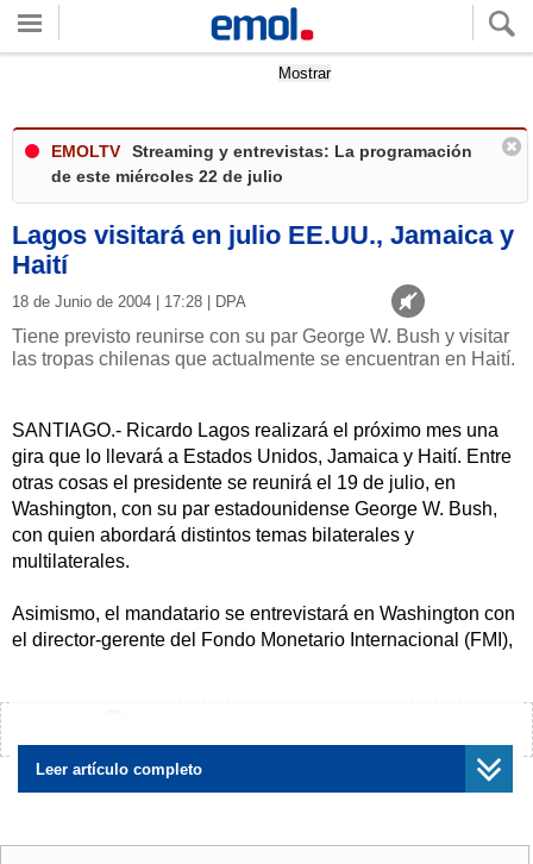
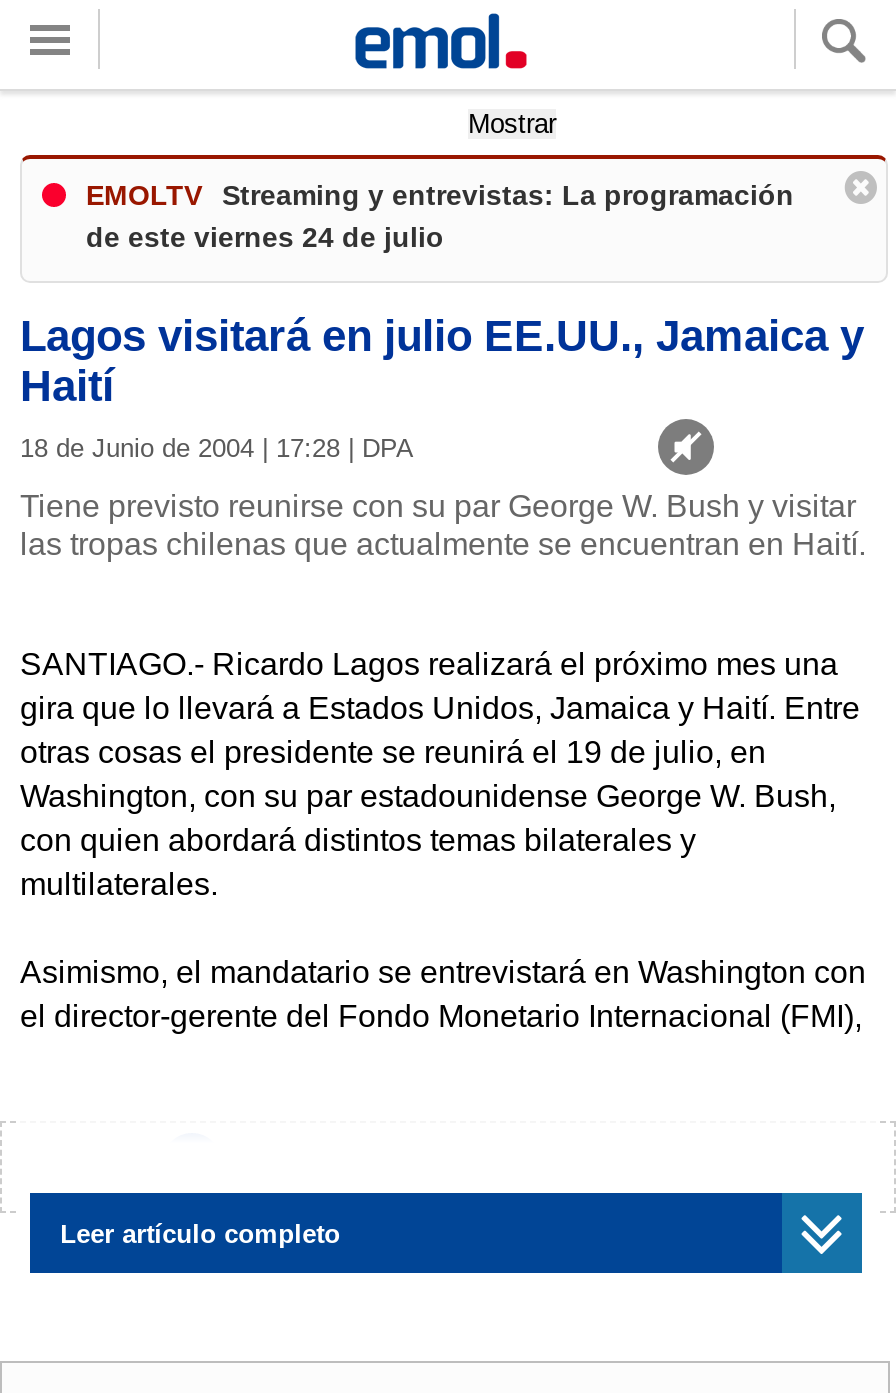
- de este miércoles 22 de julio
+ de este viernes 24 de julio
